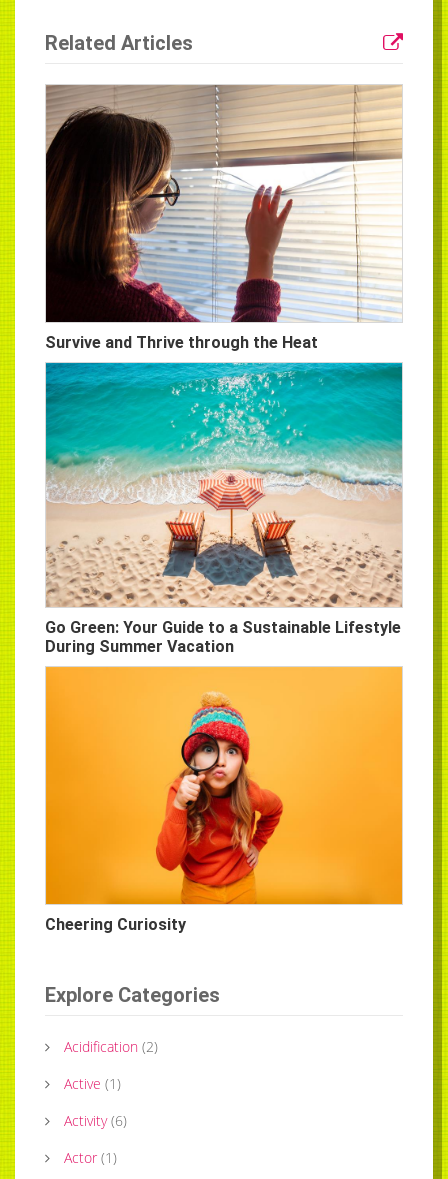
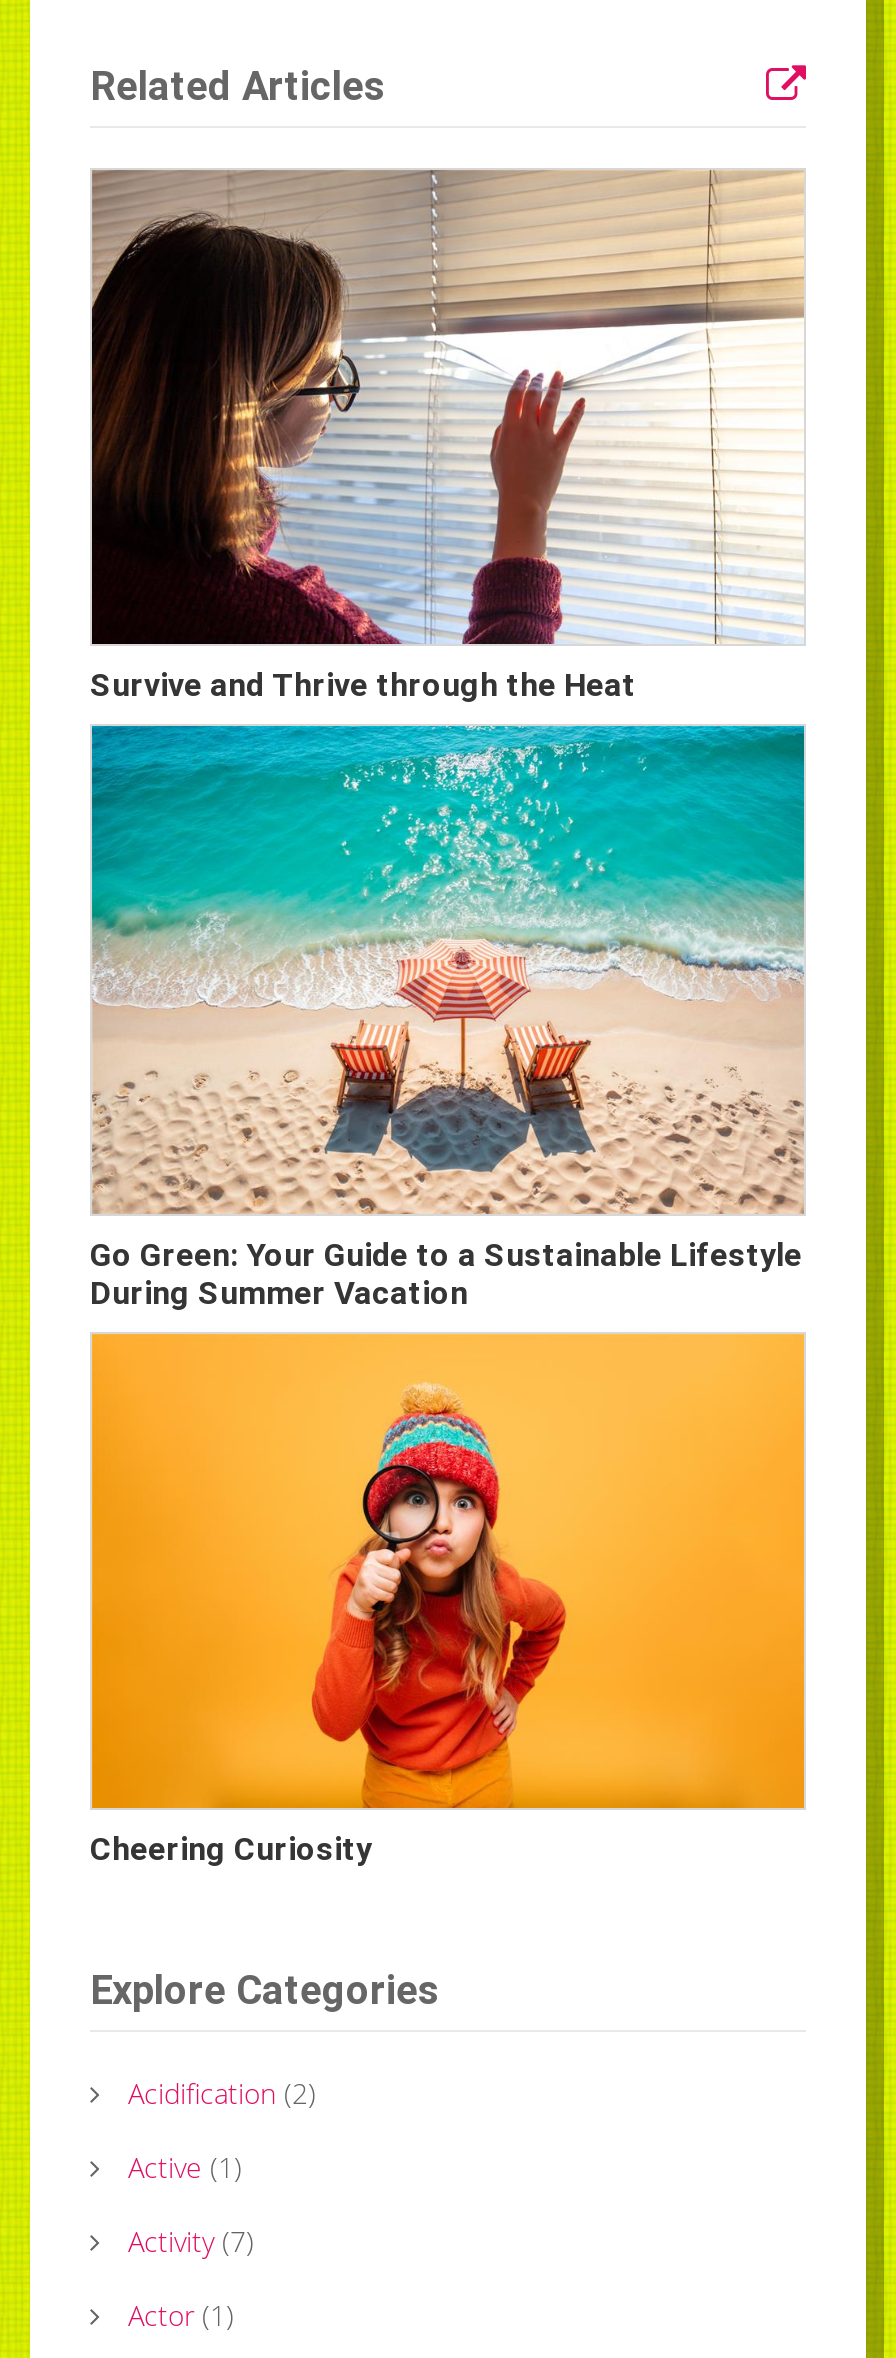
- Activity (6)
+ Activity (7)
